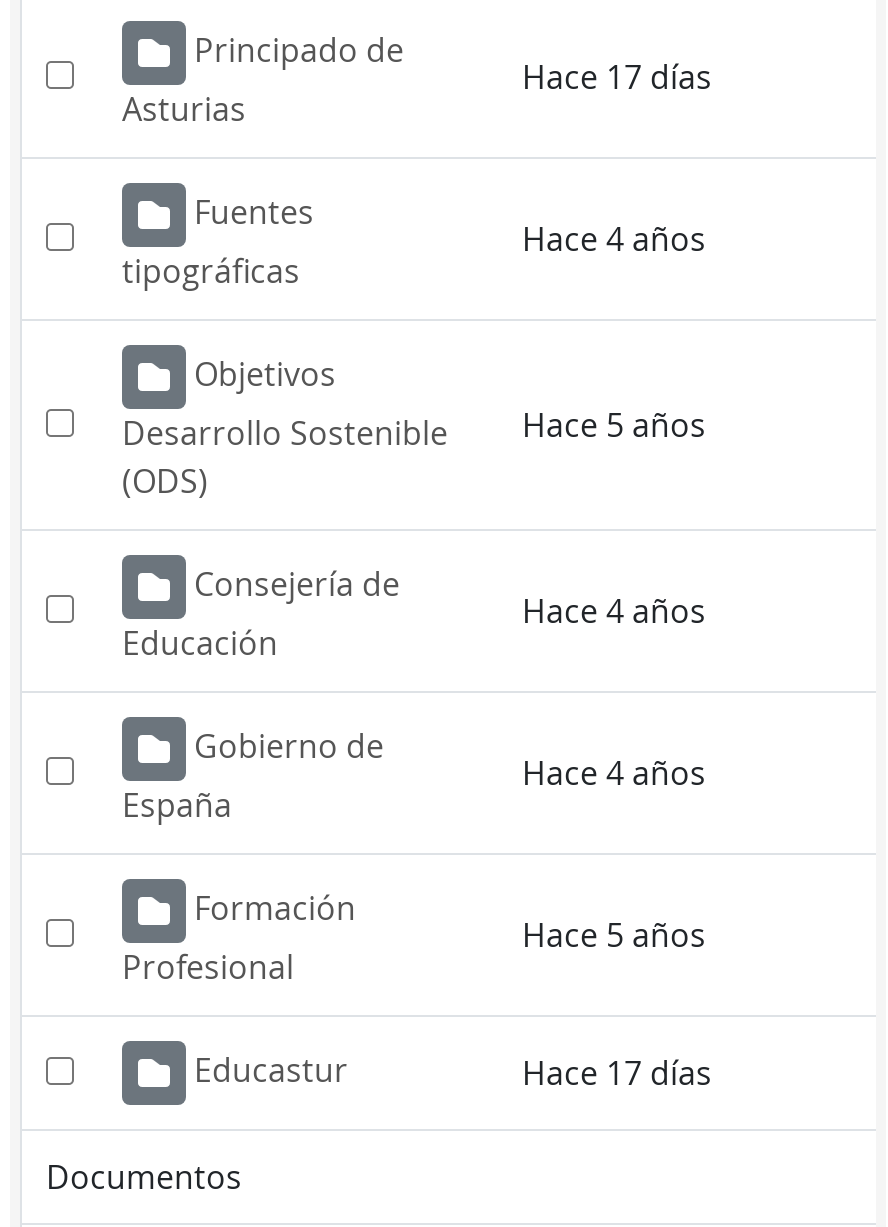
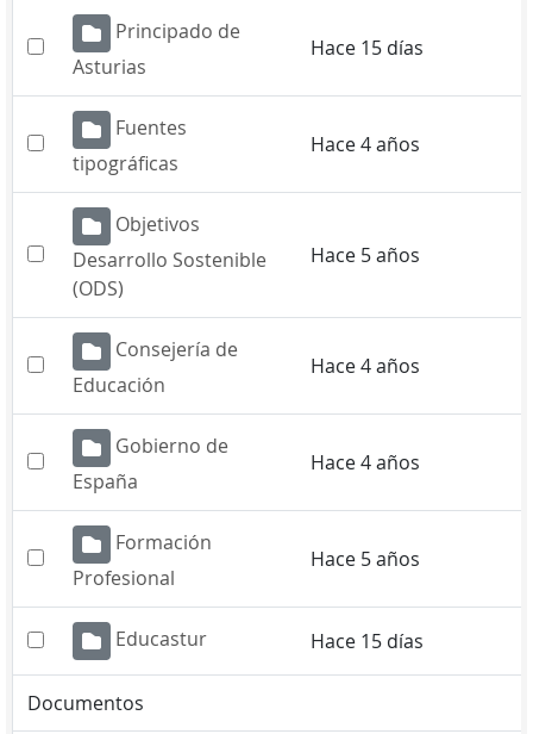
- Hace 17 días
+ Hace 15 días

- Hace 17 días
+ Hace 15 días
